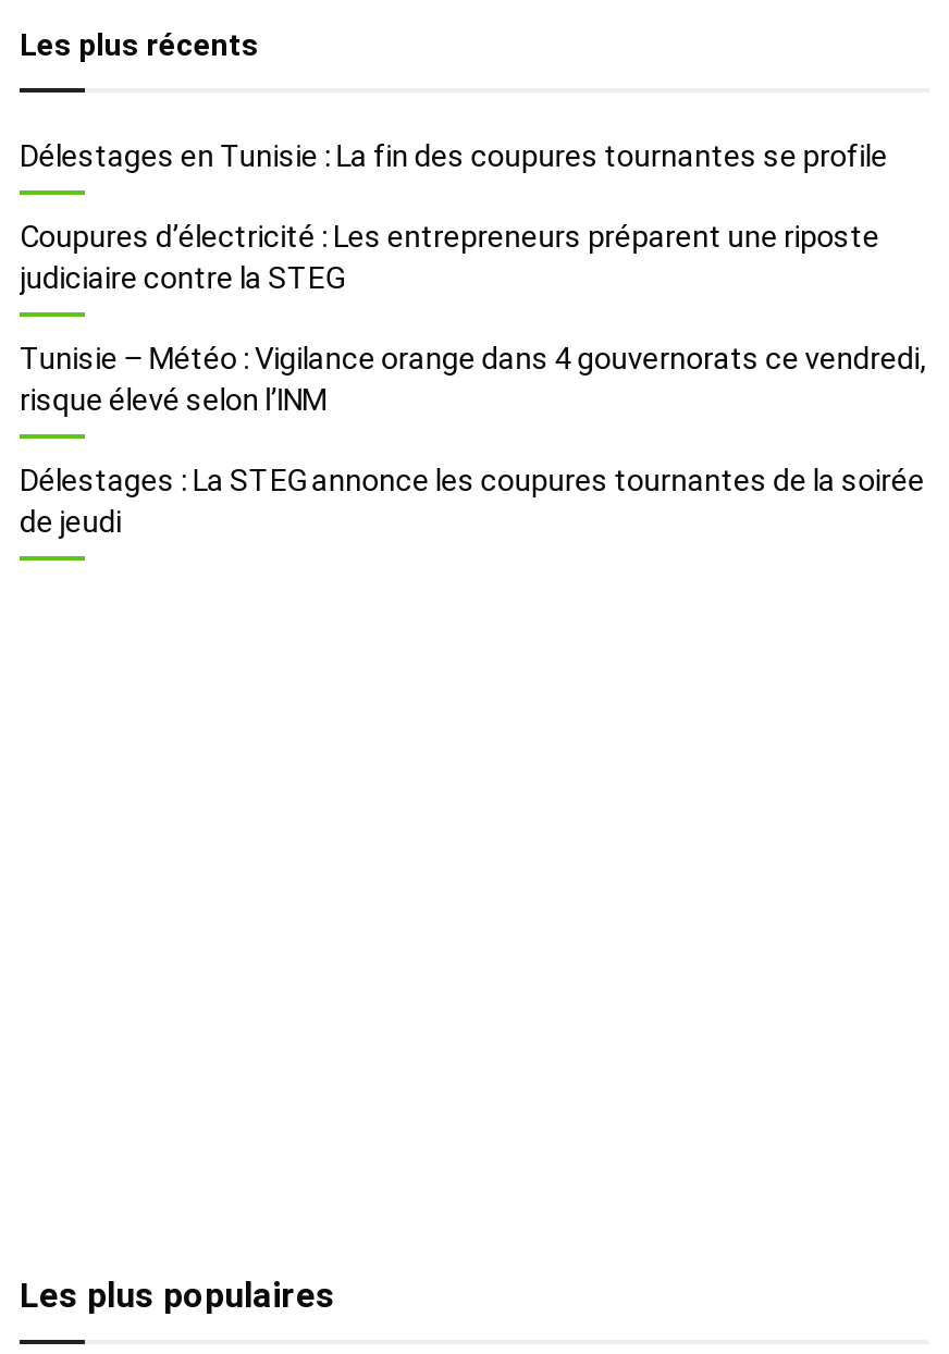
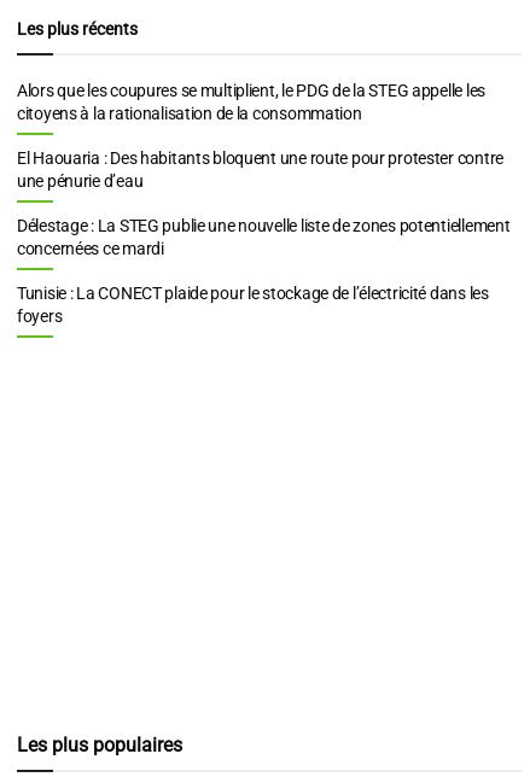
- Délestages en Tunisie : La fin des coupures tournantes se profile
+ Alors que les coupures se multiplient, le PDG de la STEG appelle les
+ citoyens à la rationalisation de la consommation

- Coupures d’électricité : Les entrepreneurs préparent une riposte
- judiciaire contre la STEG
+ El Haouaria : Des habitants bloquent une route pour protester contre
+ une pénurie d’eau

- Tunisie – Météo : Vigilance orange dans 4 gouvernorats ce vendredi,
- risque élevé selon l’INM
+ Délestage : La STEG publie une nouvelle liste de zones potentiellement
+ concernées ce mardi

- Délestages : La STEG annonce les coupures tournantes de la soirée
- de jeudi
+ Tunisie : La CONECT plaide pour le stockage de l’électricité dans les
+ foyers
